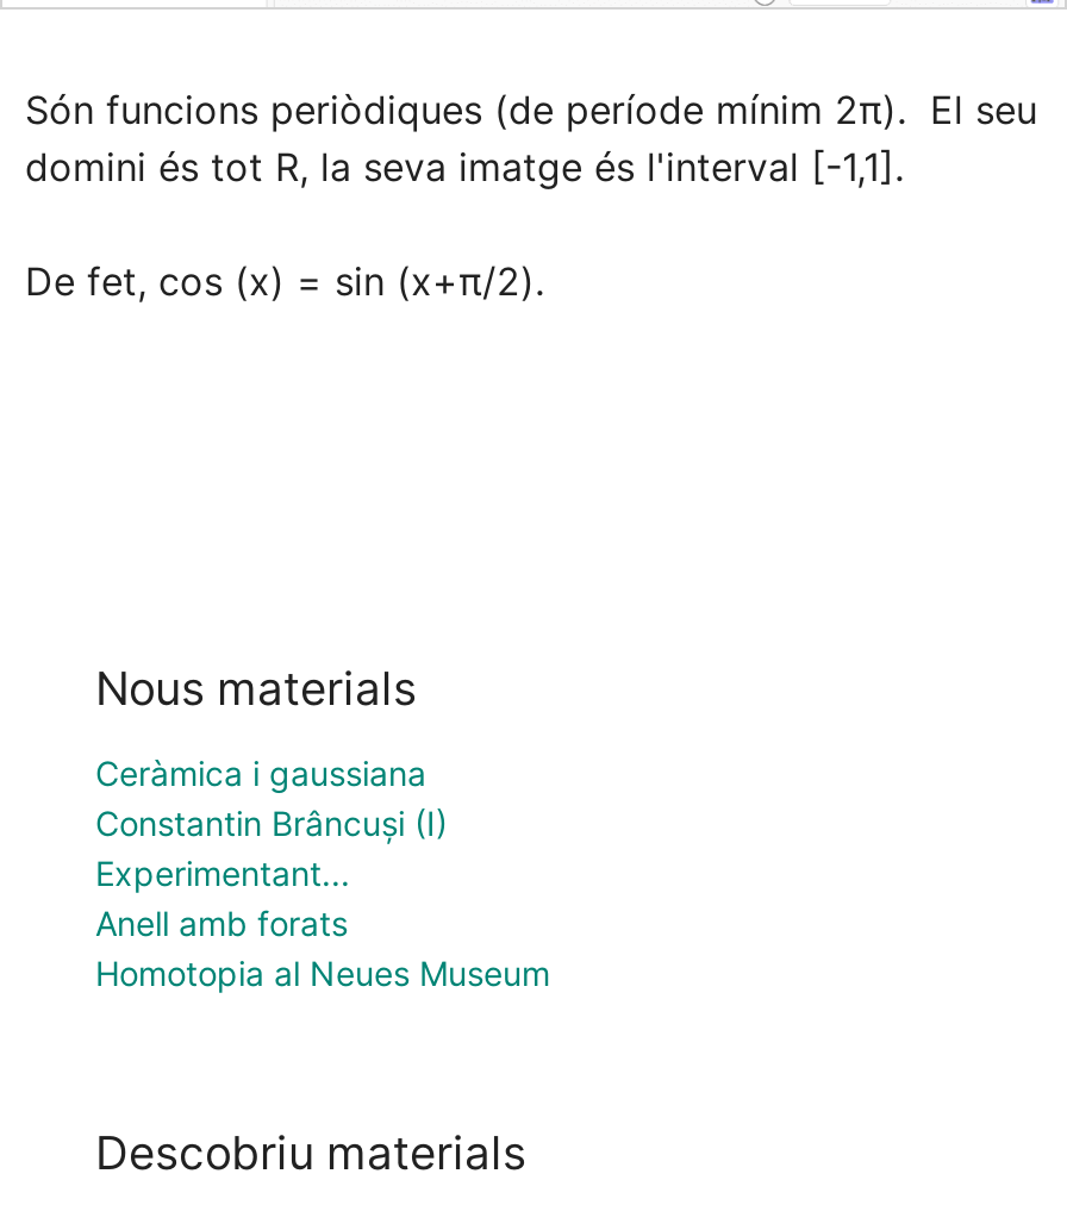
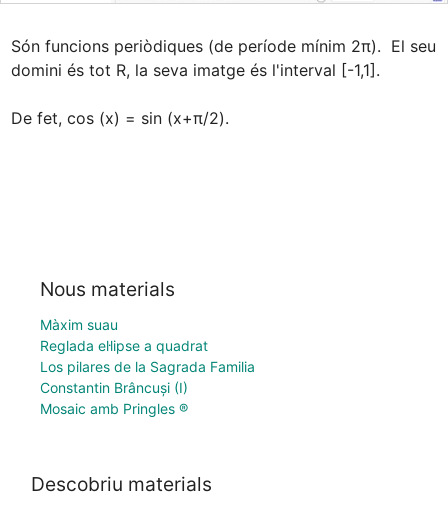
- Ceràmica i gaussiana
+ Màxim suau
+ Reglada el·lipse a quadrat
+ Los pilares de la Sagrada Familia

moved down: Constantin Brâncuși (I)

- Experimentant...
- Anell amb forats
- Homotopia al Neues Museum
+ Mosaic amb Pringles ®
